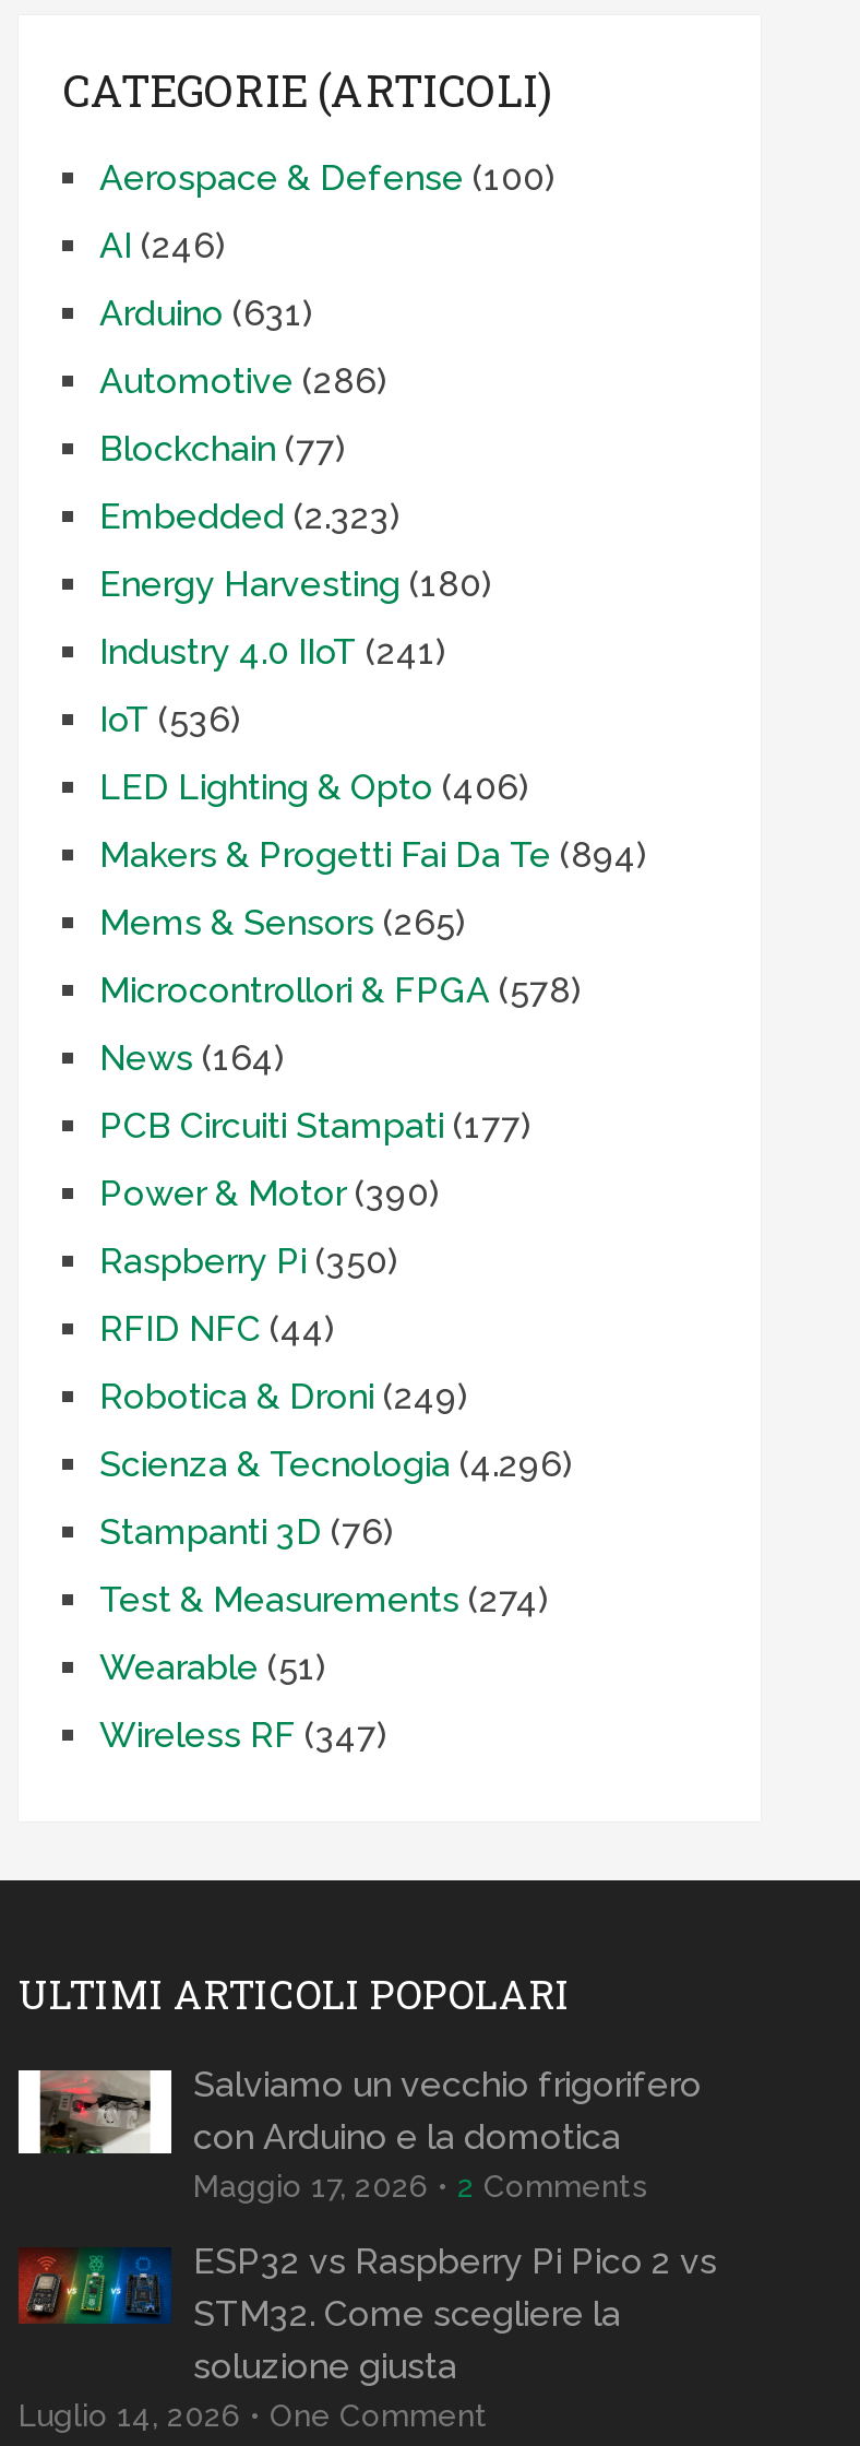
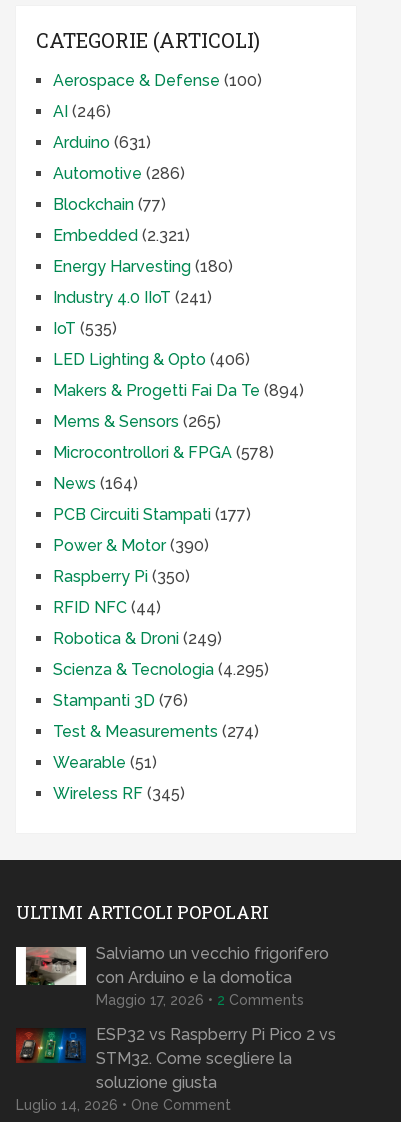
- Embedded (2.323)
+ Embedded (2.321)

- IoT (536)
+ IoT (535)

- Scienza & Tecnologia (4.296)
+ Scienza & Tecnologia (4.295)

- Wireless RF (347)
+ Wireless RF (345)
